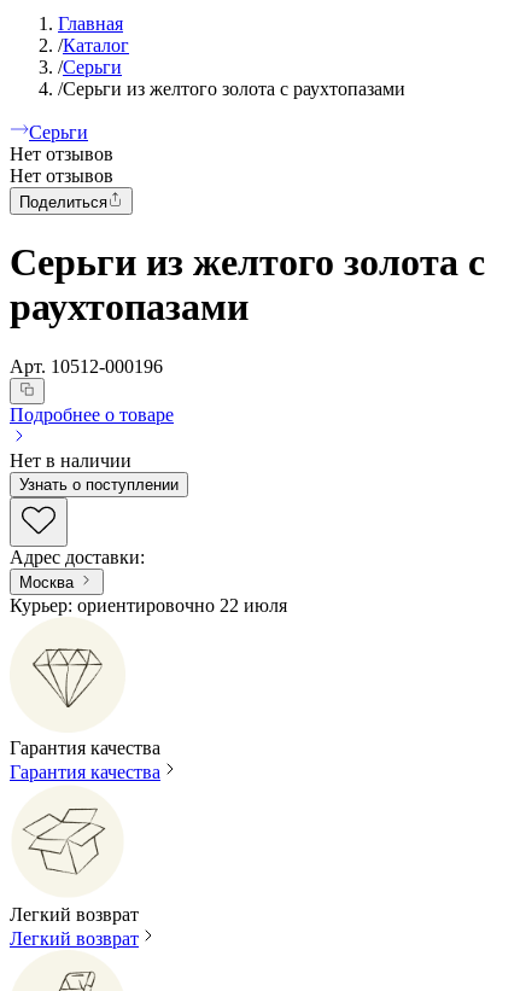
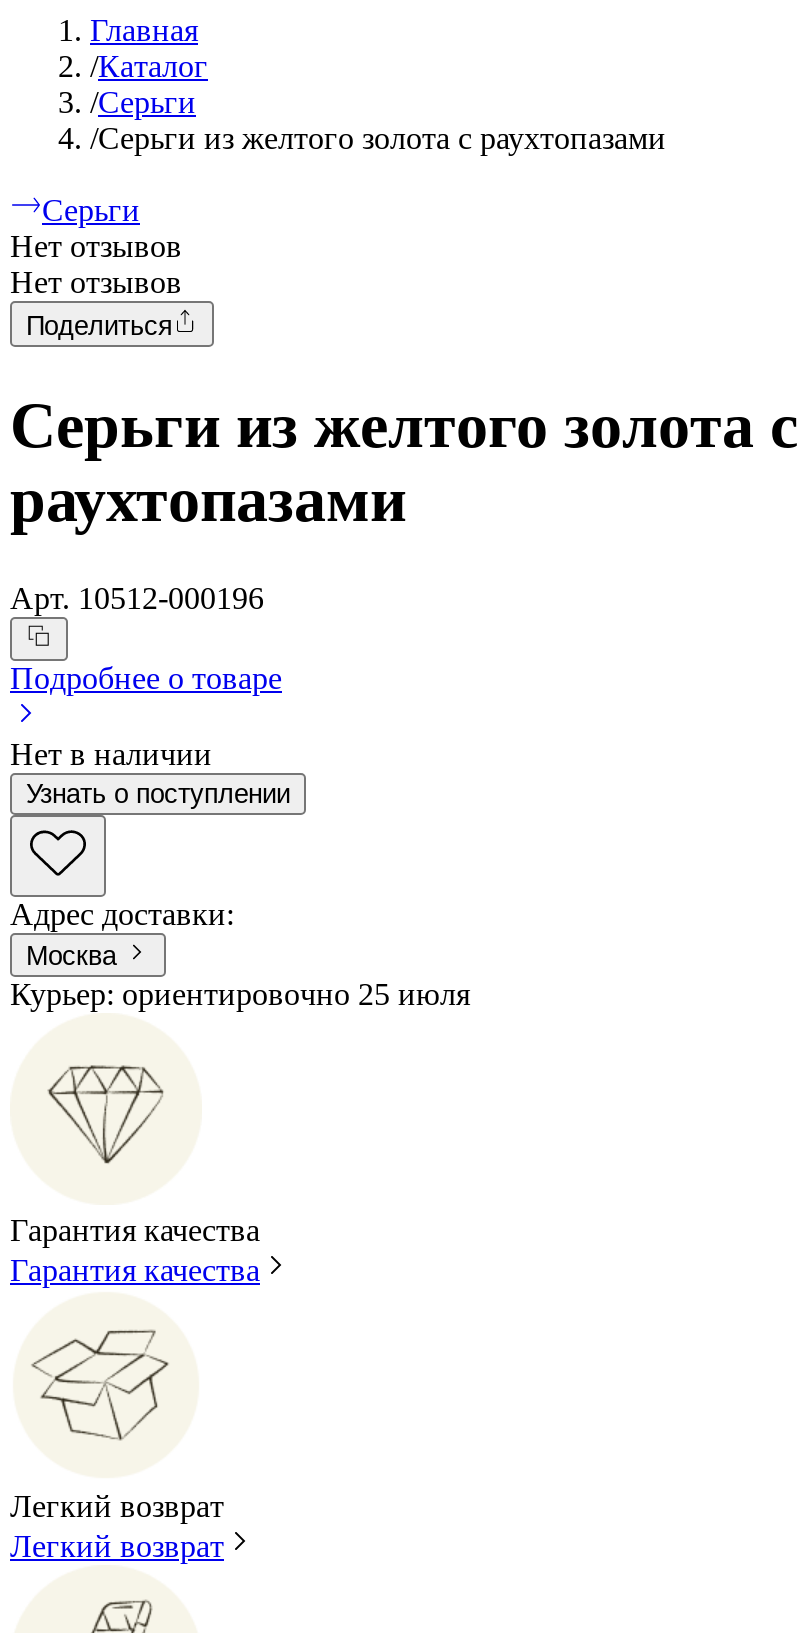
- Курьер: ориентировочно 22 июля
+ Курьер: ориентировочно 25 июля
